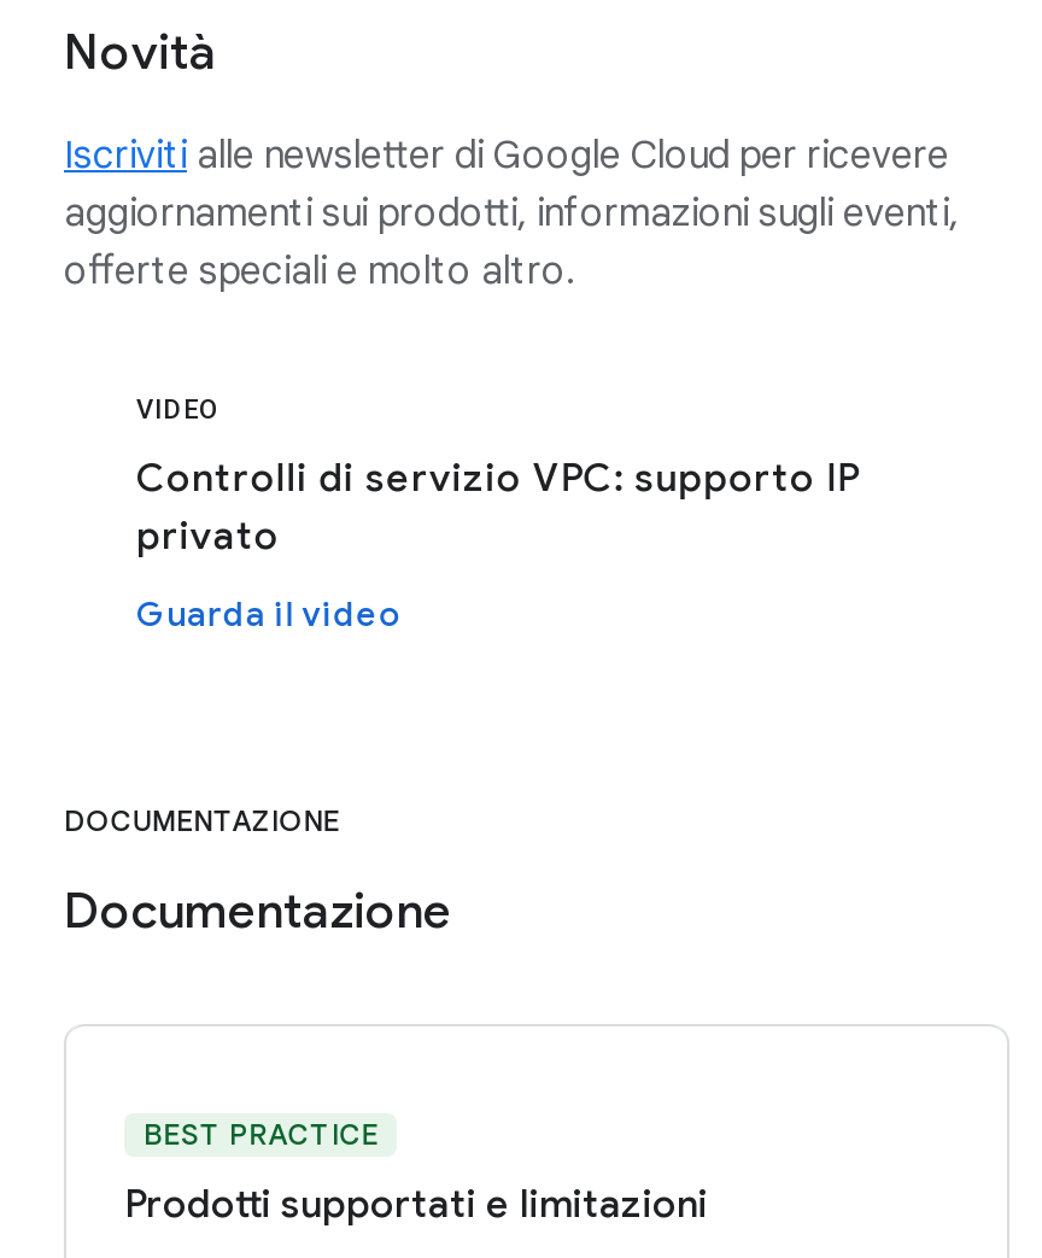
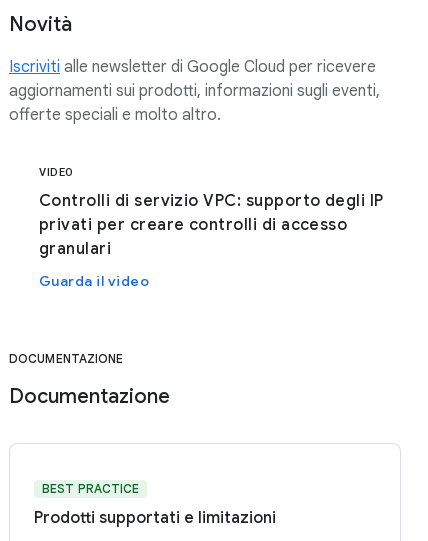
- Controlli di servizio VPC: supporto IP
- privato
+ Controlli di servizio VPC: supporto degli IP
+ privati per creare controlli di accesso
+ granulari
